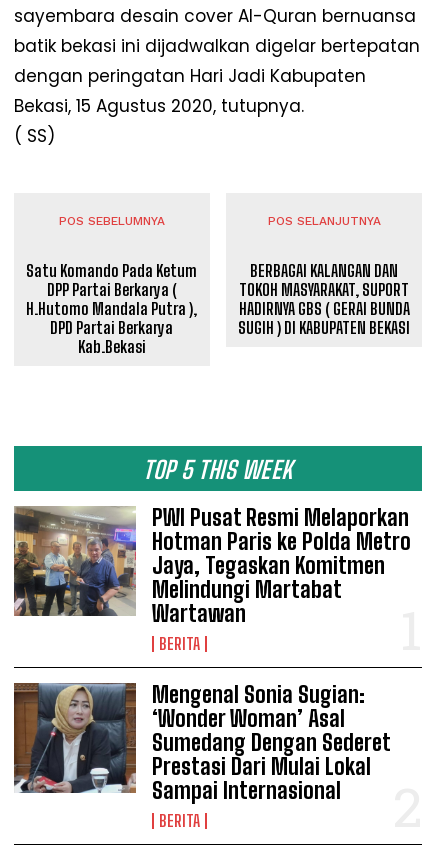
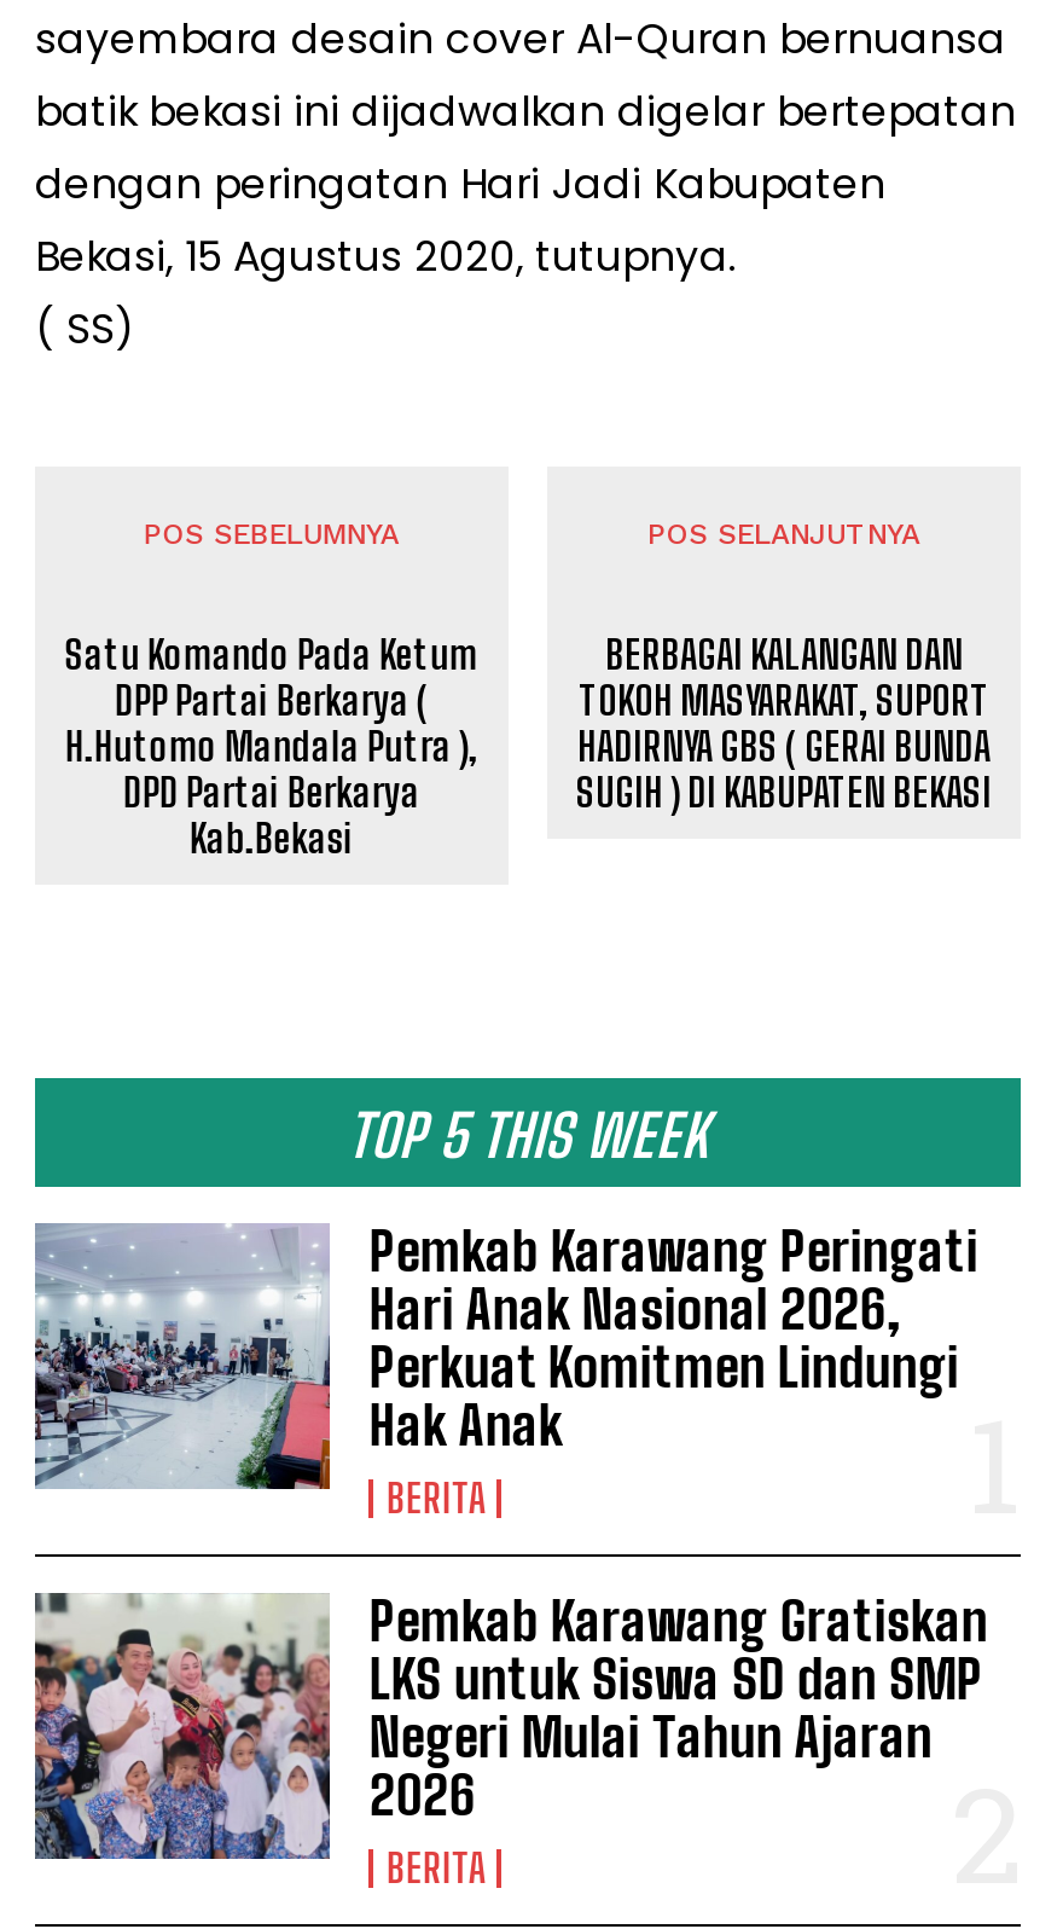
- [image]
- PWI Pusat Resmi Melaporkan
- Hotman Paris ke Polda Metro
- Jaya, Tegaskan Komitmen
- Melindungi Martabat
- Wartawan
+ [image]
+ Pemkab Karawang Peringati
+ Hari Anak Nasional 2026,
+ Perkuat Komitmen Lindungi
+ Hak Anak

- [image]
- Mengenal Sonia Sugian:
- ‘Wonder Woman’ Asal
- Sumedang Dengan Sederet
- Prestasi Dari Mulai Lokal
- Sampai Internasional
+ [image]
+ Pemkab Karawang Gratiskan
+ LKS untuk Siswa SD dan SMP
+ Negeri Mulai Tahun Ajaran
+ 2026
